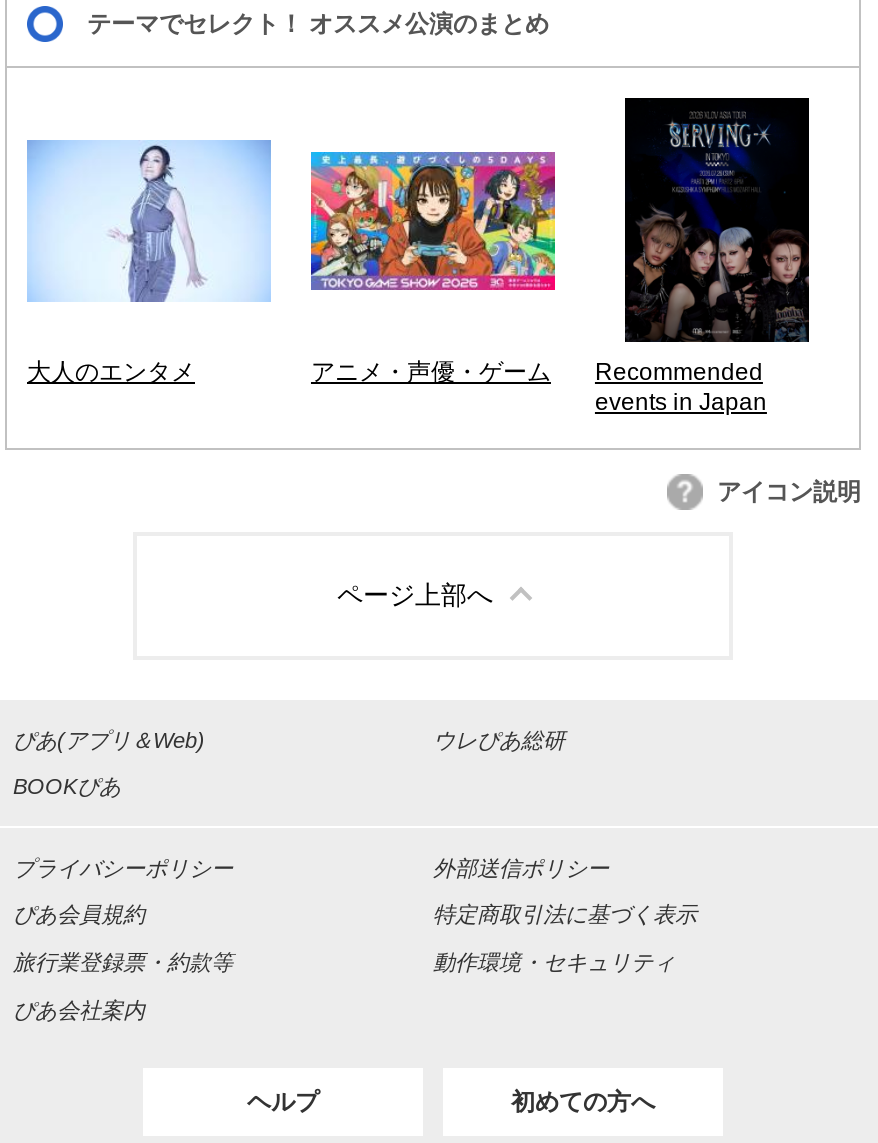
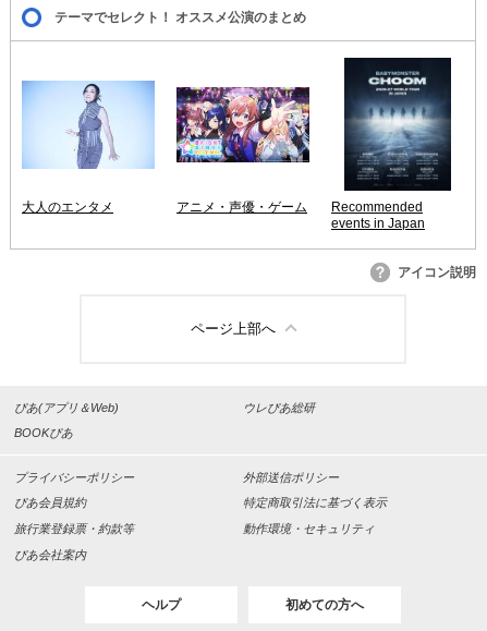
- [image]
+ [image]

- [image]
+ [image]
